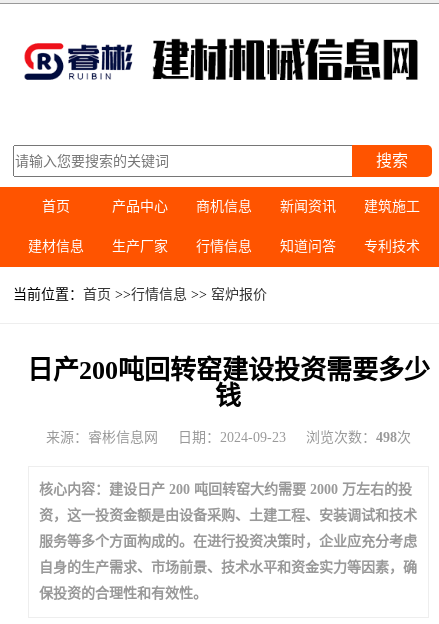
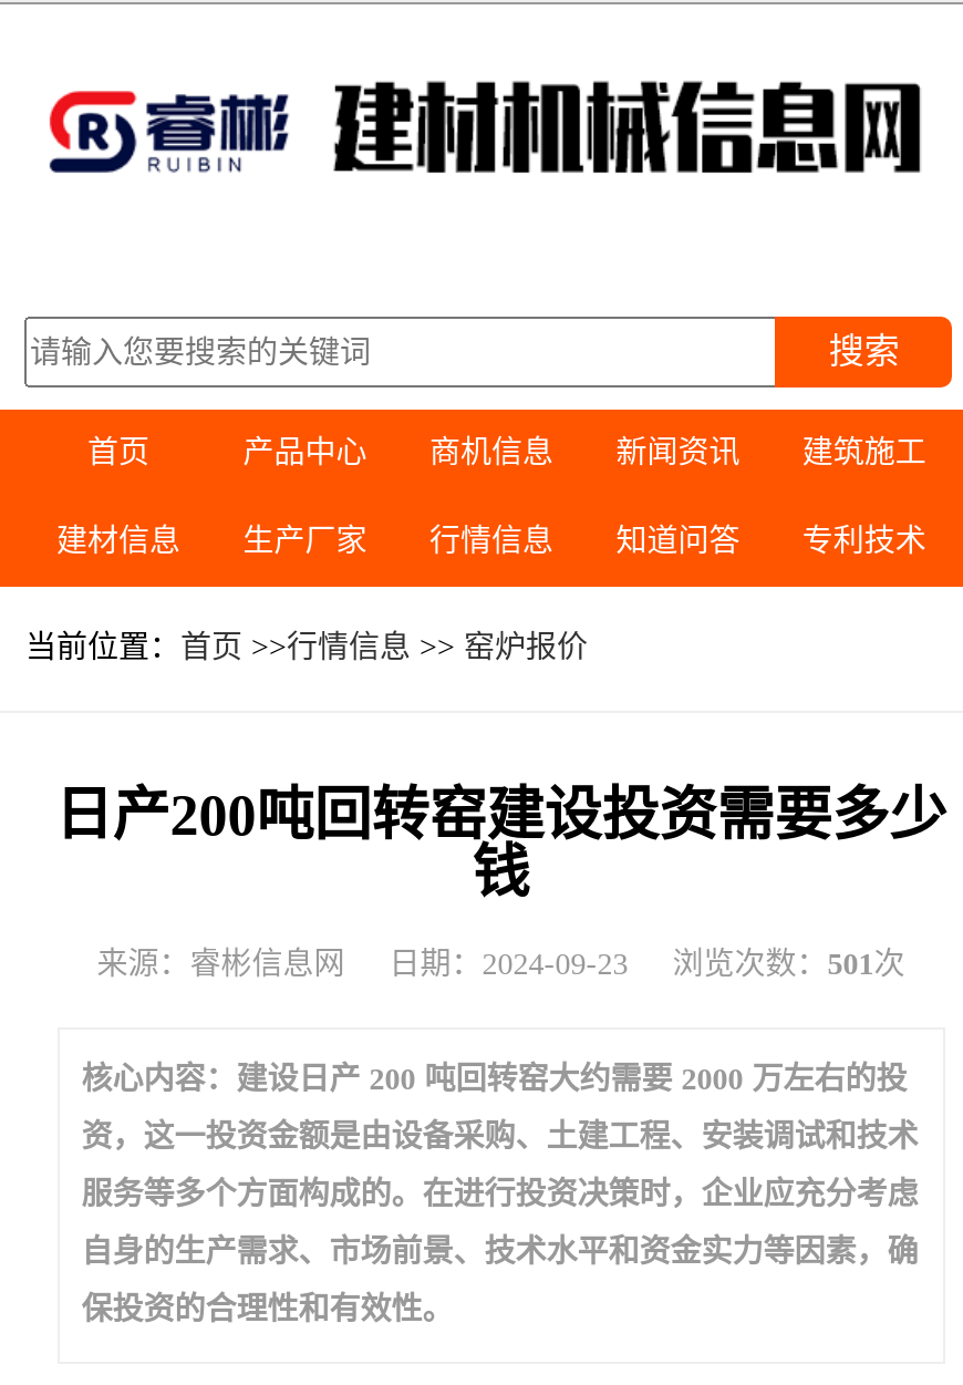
- 来源：睿彬信息网 日期：2024-09-23 浏览次数：498次
+ 来源：睿彬信息网 日期：2024-09-23 浏览次数：501次
